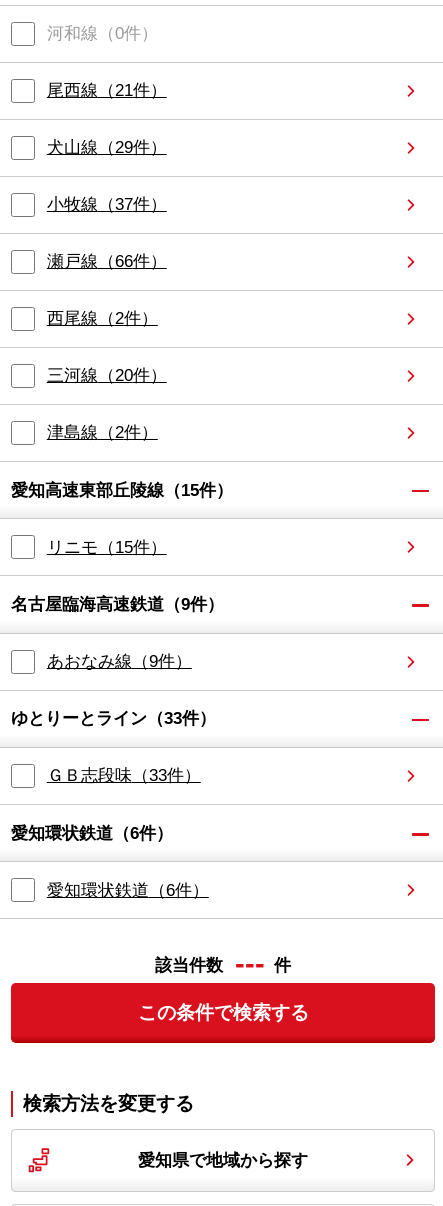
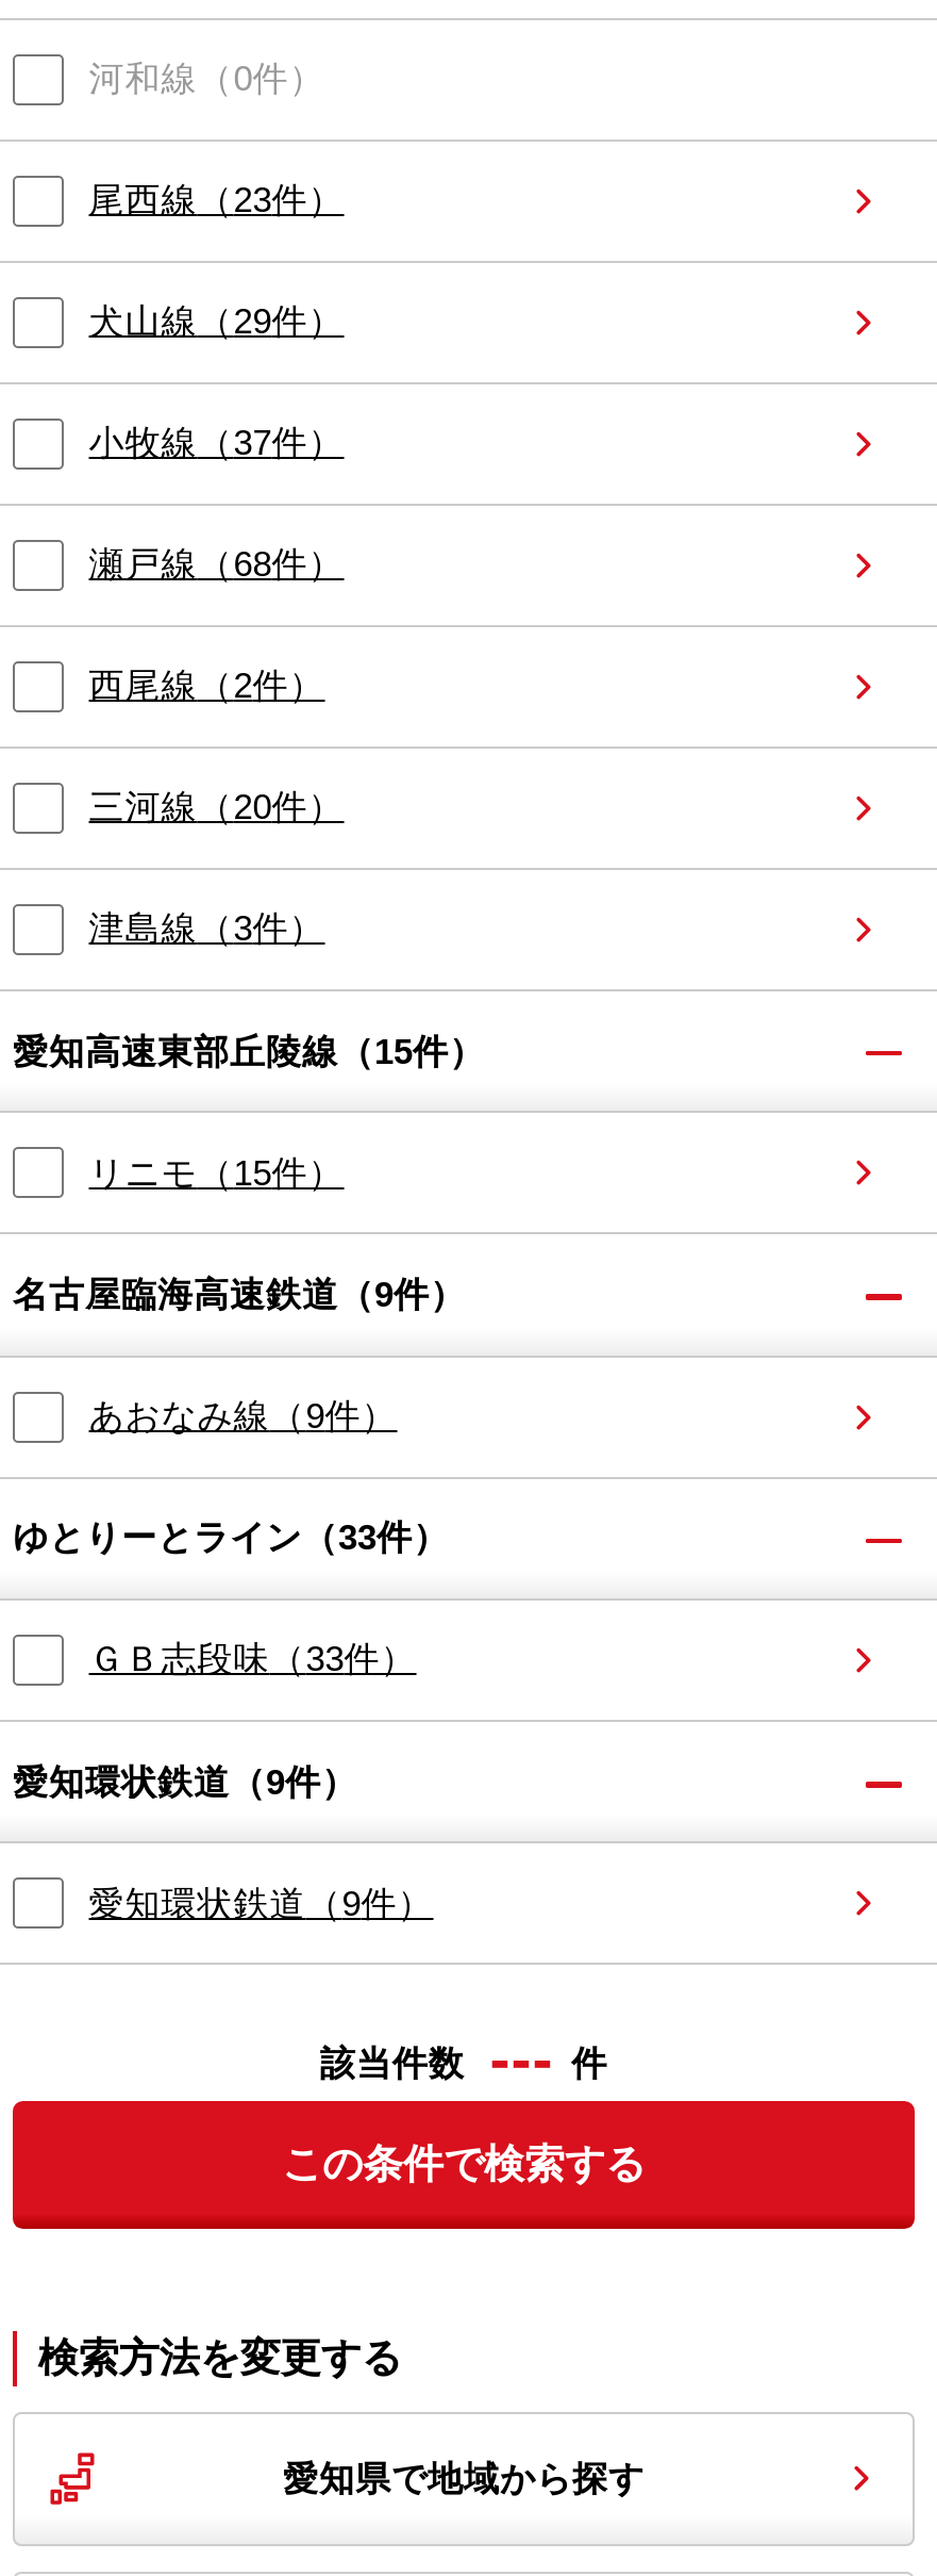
- 尾西線（21件）
+ 尾西線（23件）

- 瀬戸線（66件）
+ 瀬戸線（68件）

- 津島線（2件）
+ 津島線（3件）

- 愛知環状鉄道（6件）
+ 愛知環状鉄道（9件）

- 愛知環状鉄道（6件）
+ 愛知環状鉄道（9件）
